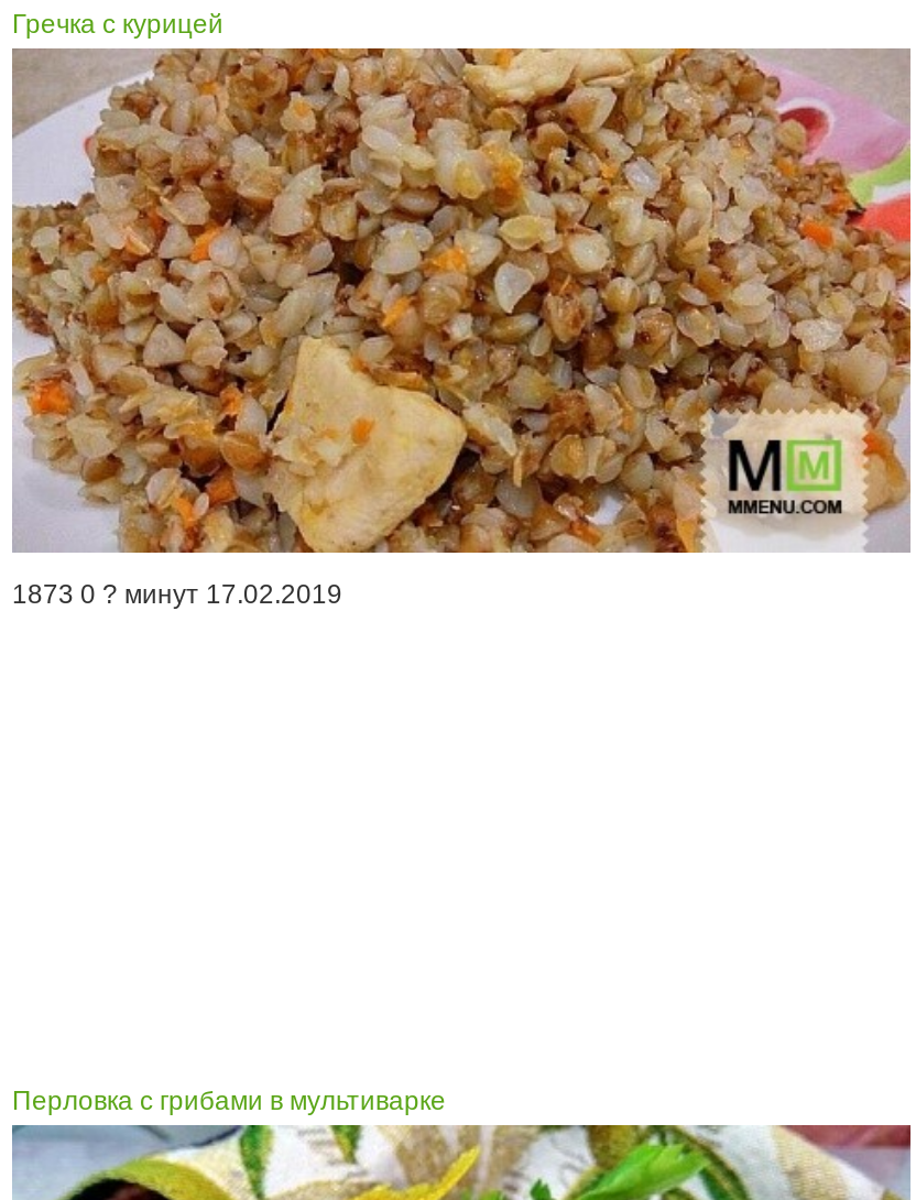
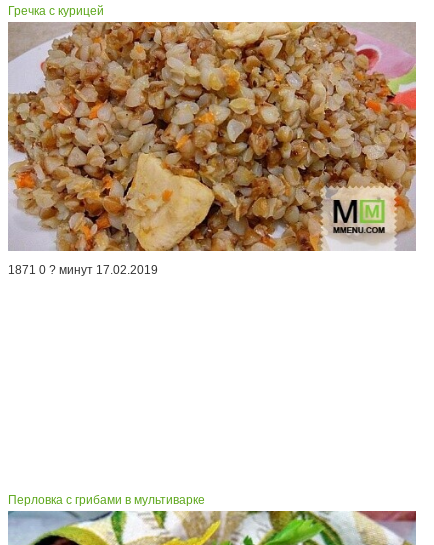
- 1873 0 ? минут 17.02.2019
+ 1871 0 ? минут 17.02.2019
